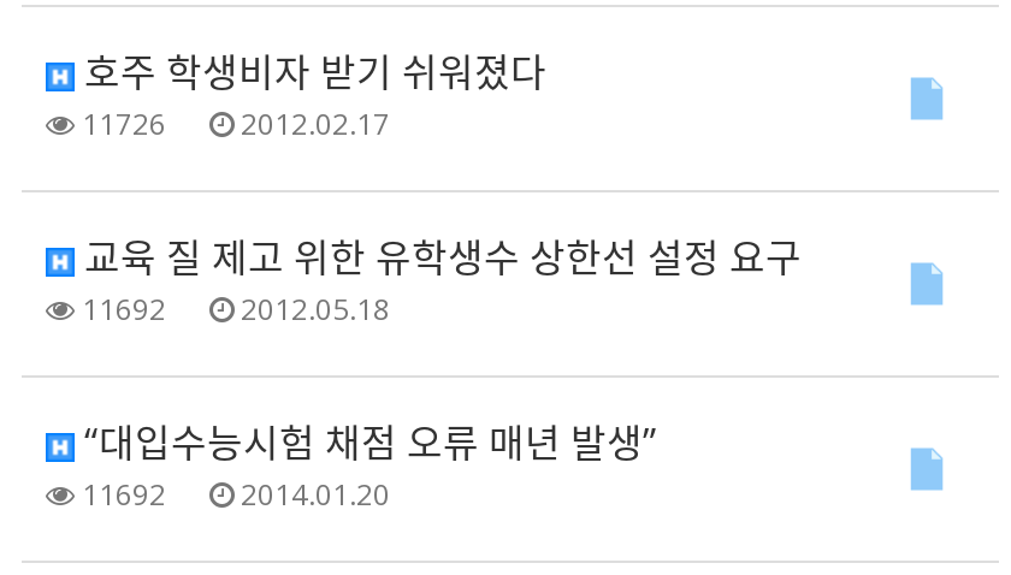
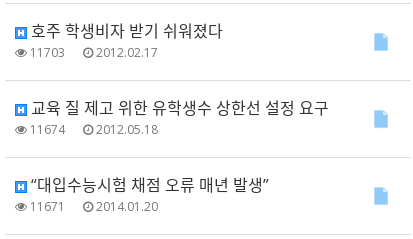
- 11726 2012.02.17
+ 11703 2012.02.17

- 11692 2012.05.18
+ 11674 2012.05.18

- 11692 2014.01.20
+ 11671 2014.01.20
